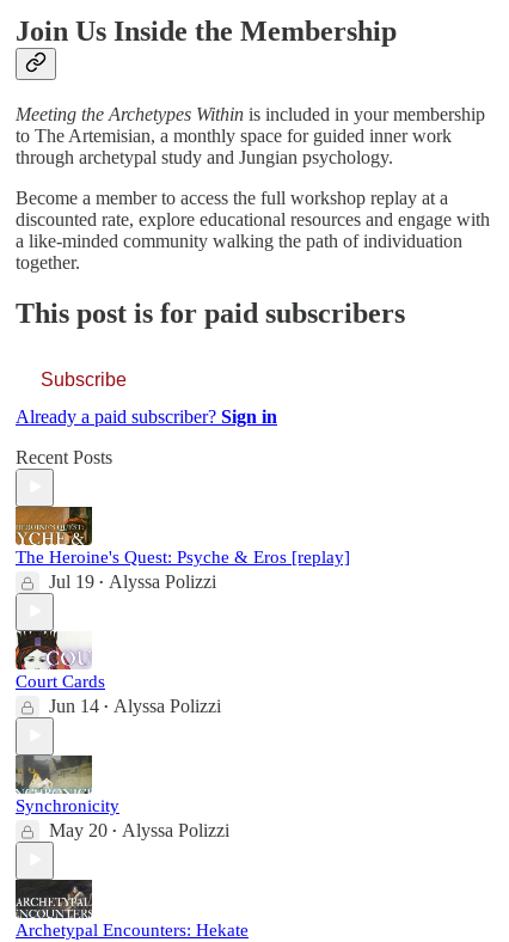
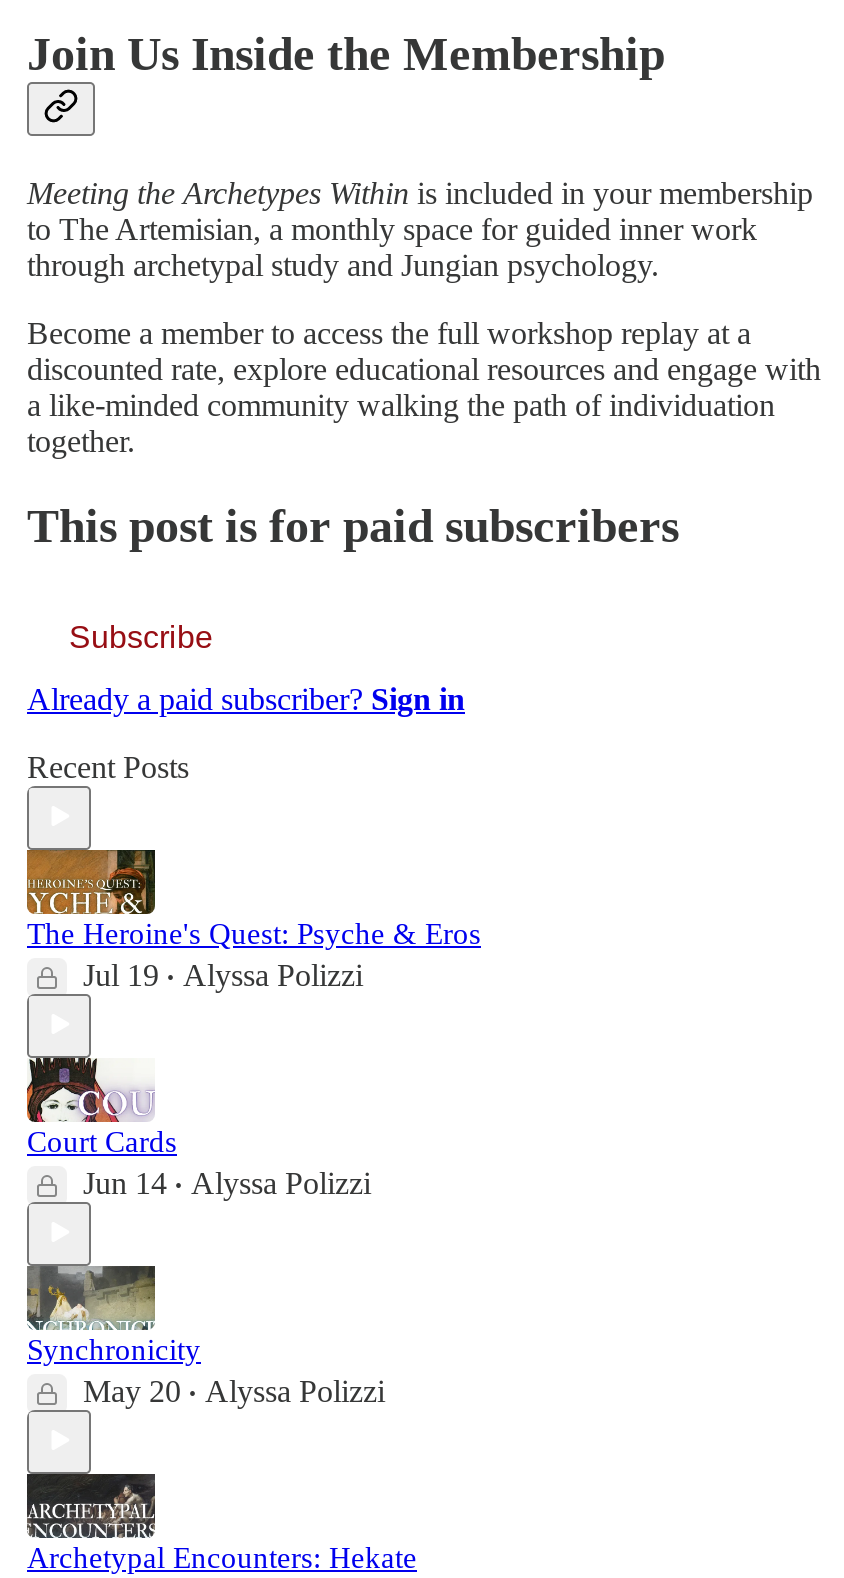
- The Heroine's Quest: Psyche & Eros [replay]
+ The Heroine's Quest: Psyche & Eros
